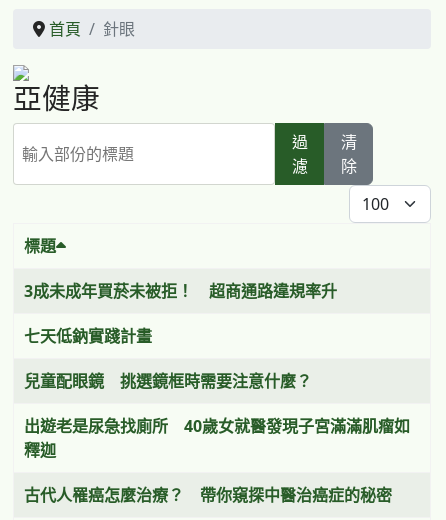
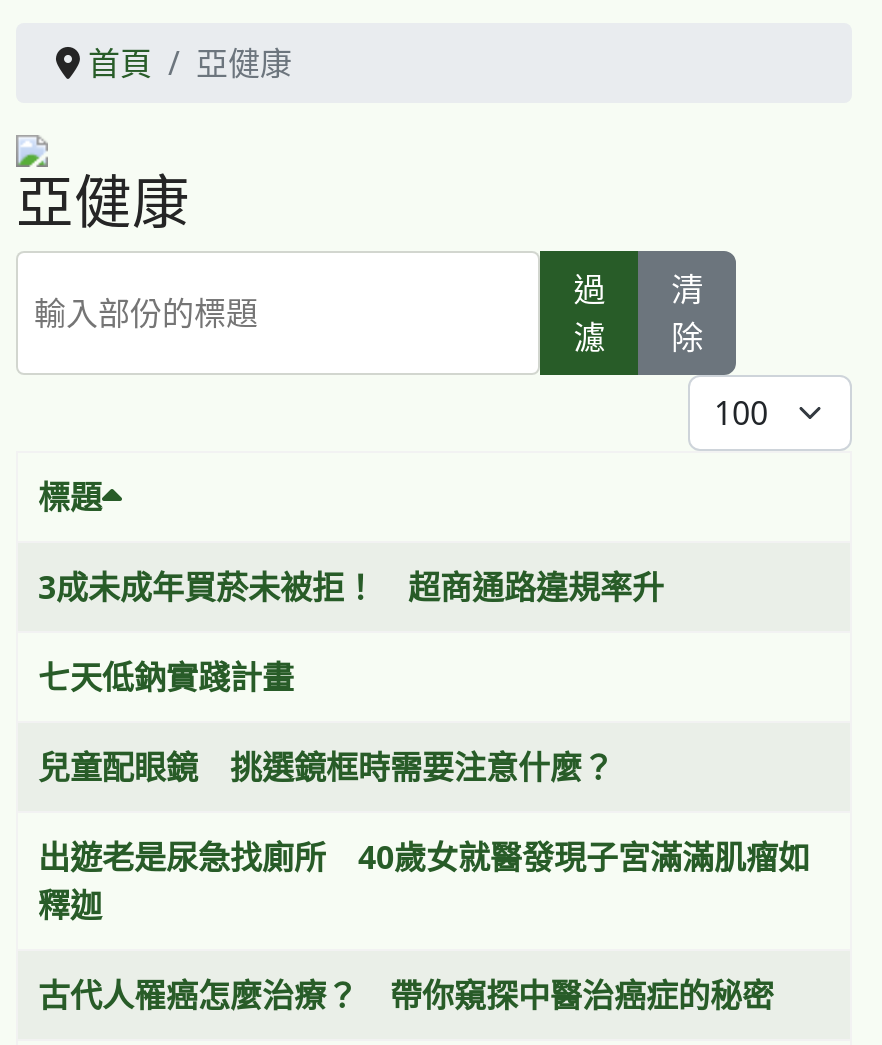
- 針眼
+ 亞健康
